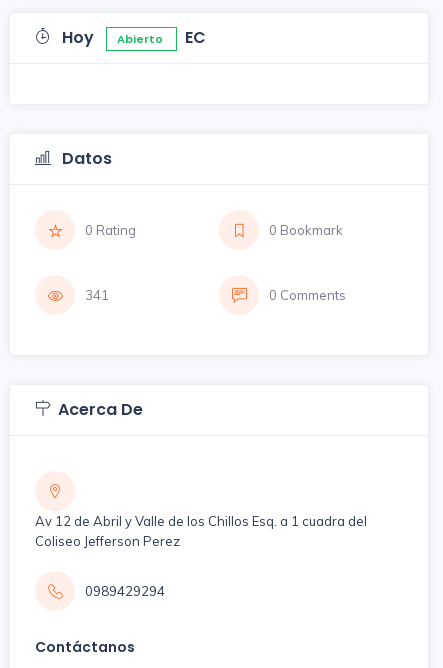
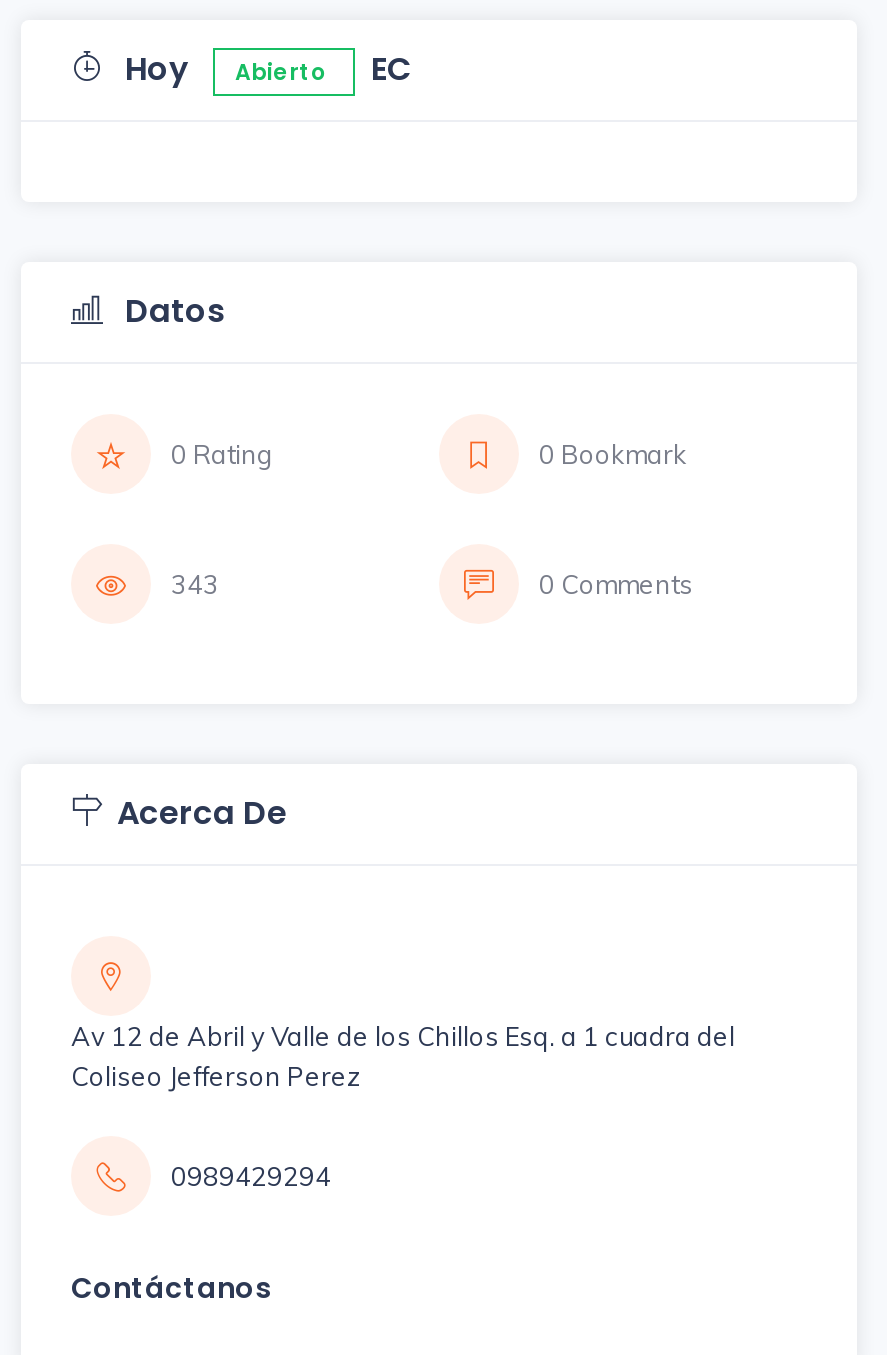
- 341
+ 343
